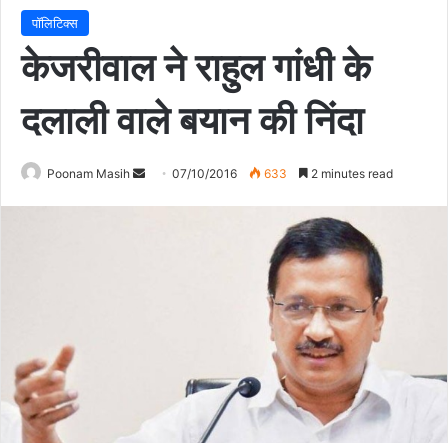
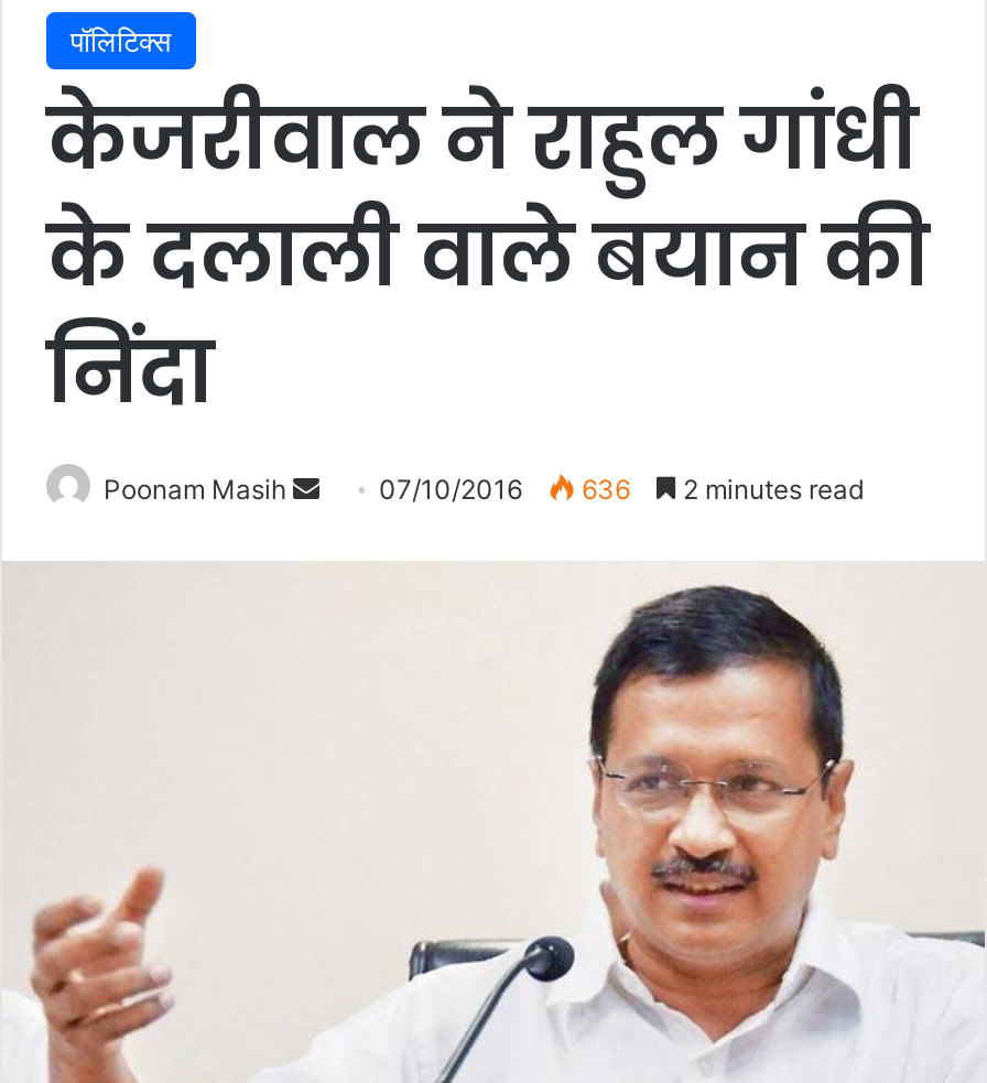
- 633
+ 636
